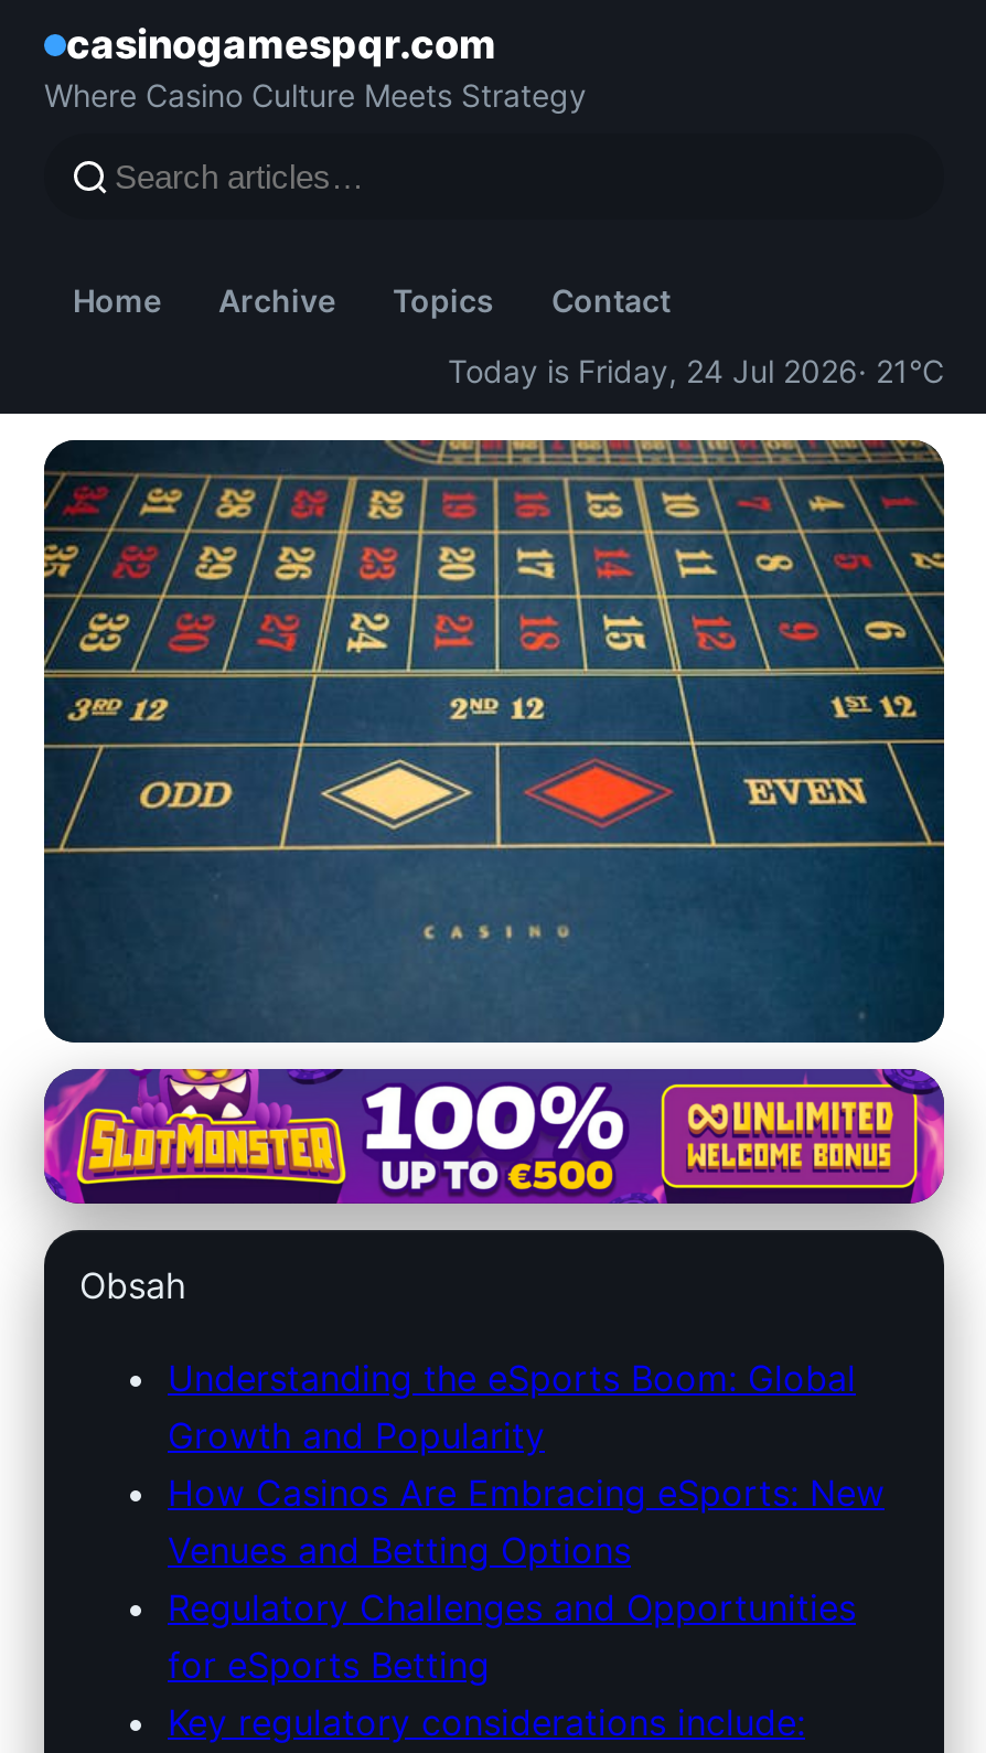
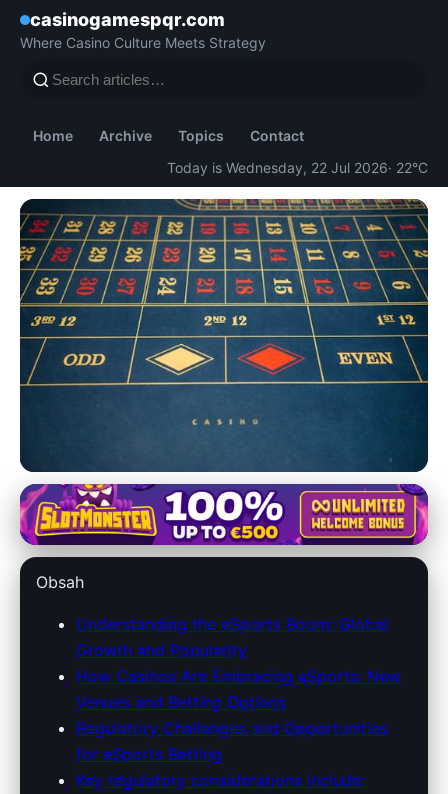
- Today is Friday, 24 Jul 2026 · 21°C
+ Today is Wednesday, 22 Jul 2026 · 22°C
